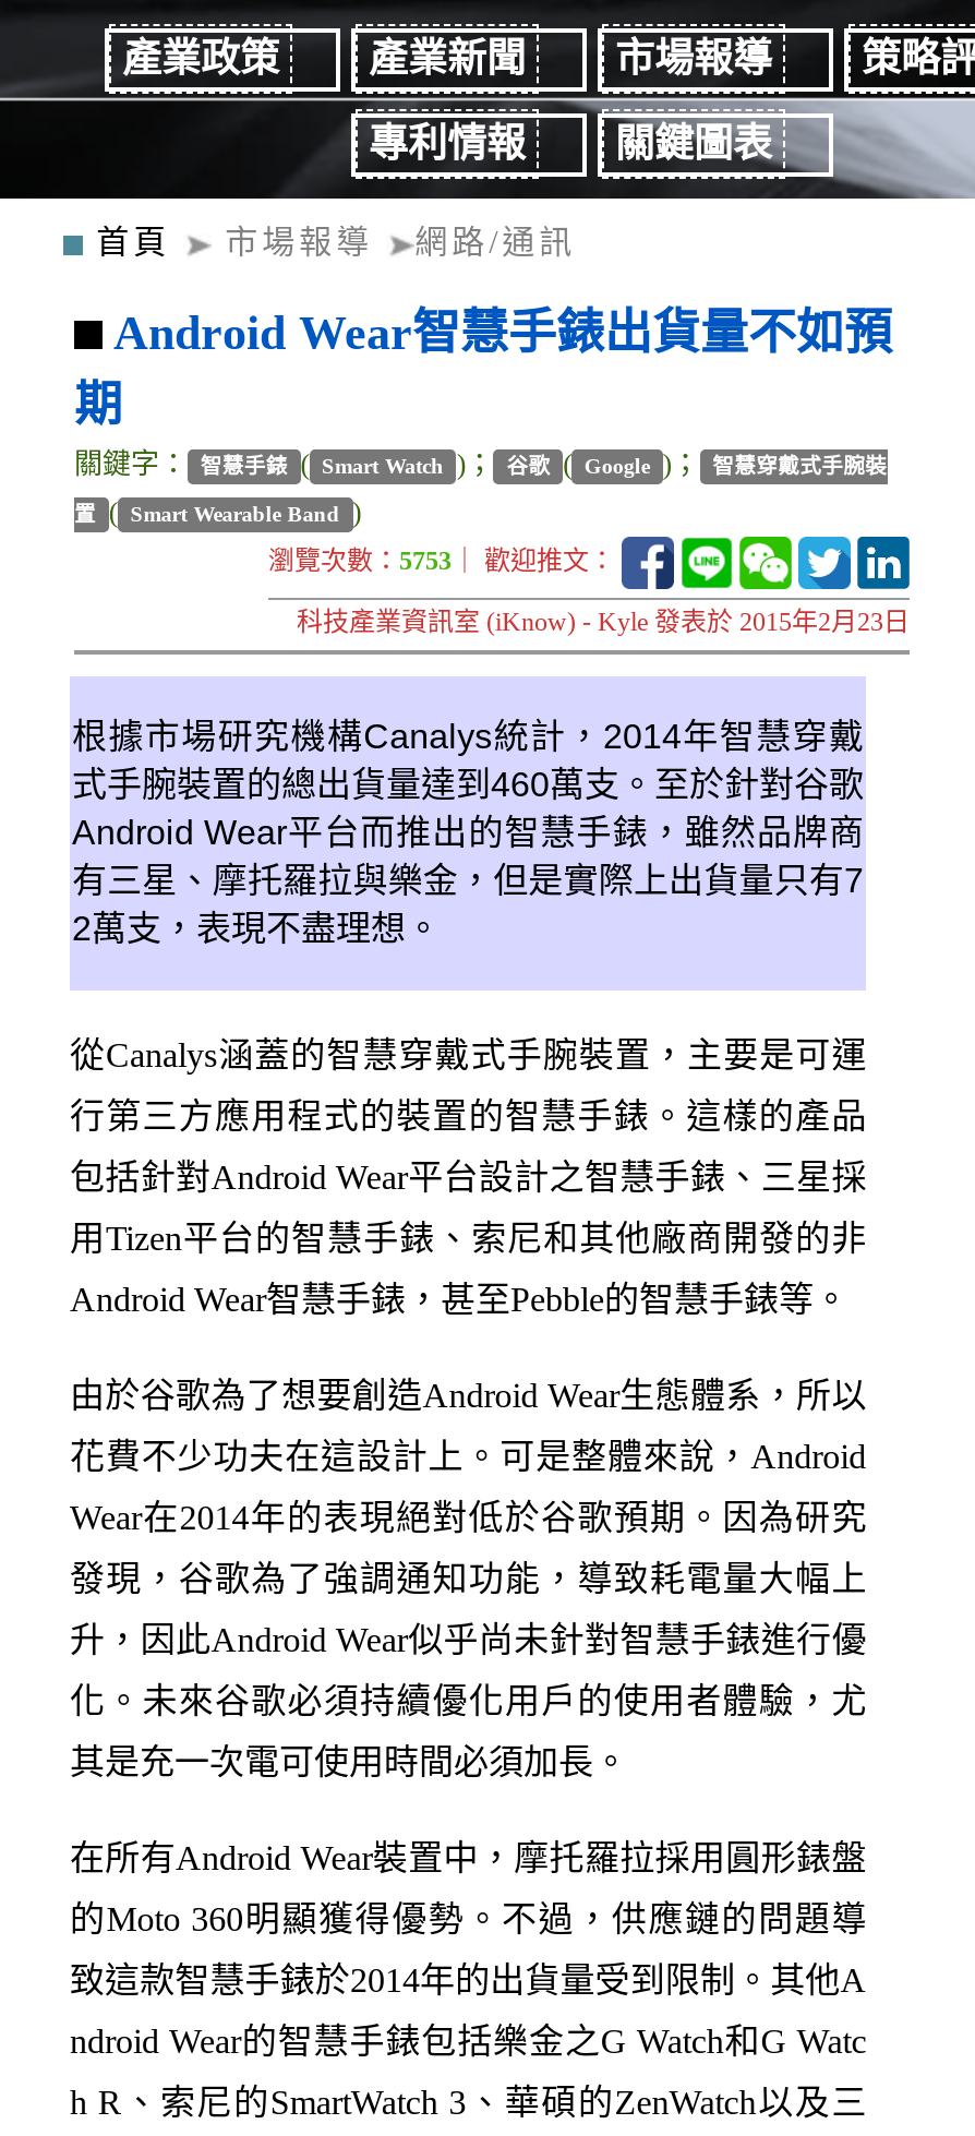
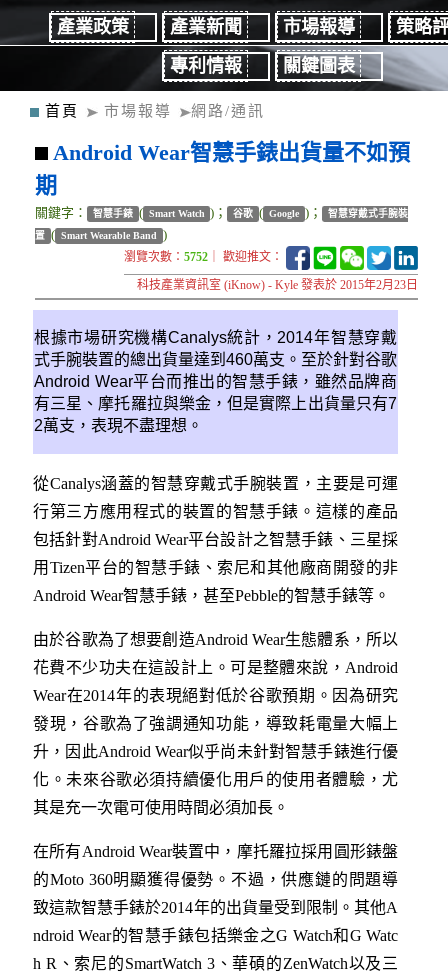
- 瀏覽次數：5753｜ 歡迎推文：
+ 瀏覽次數：5752｜ 歡迎推文：
